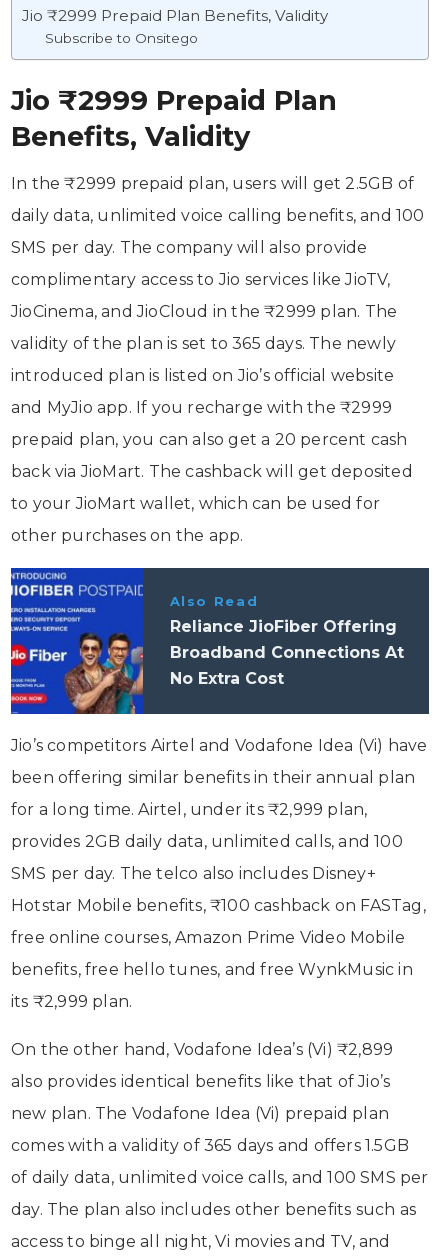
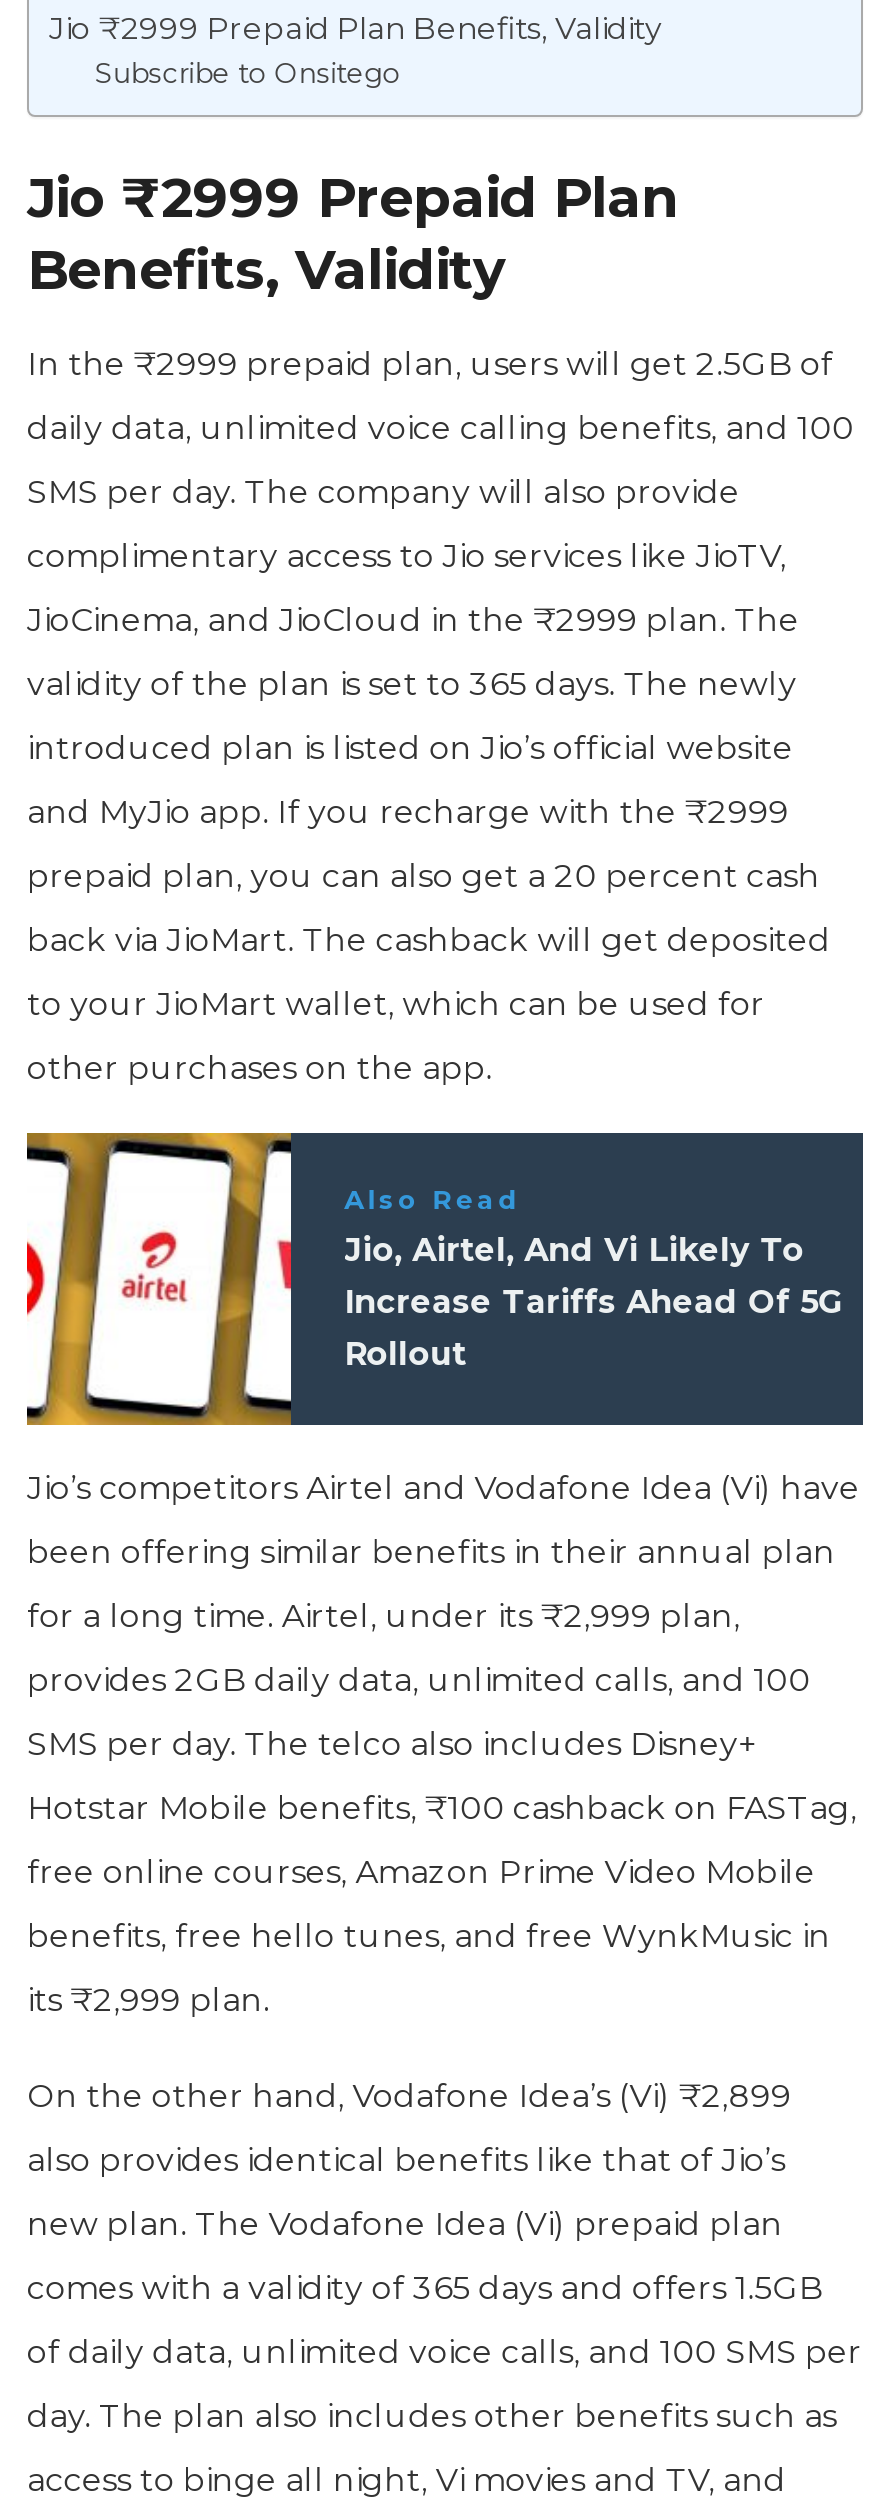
- [image]
- Reliance JioFiber Offering
- Broadband Connections At
- No Extra Cost
+ [image]
+ Jio, Airtel, And Vi Likely To
+ Increase Tariffs Ahead Of 5G
+ Rollout
